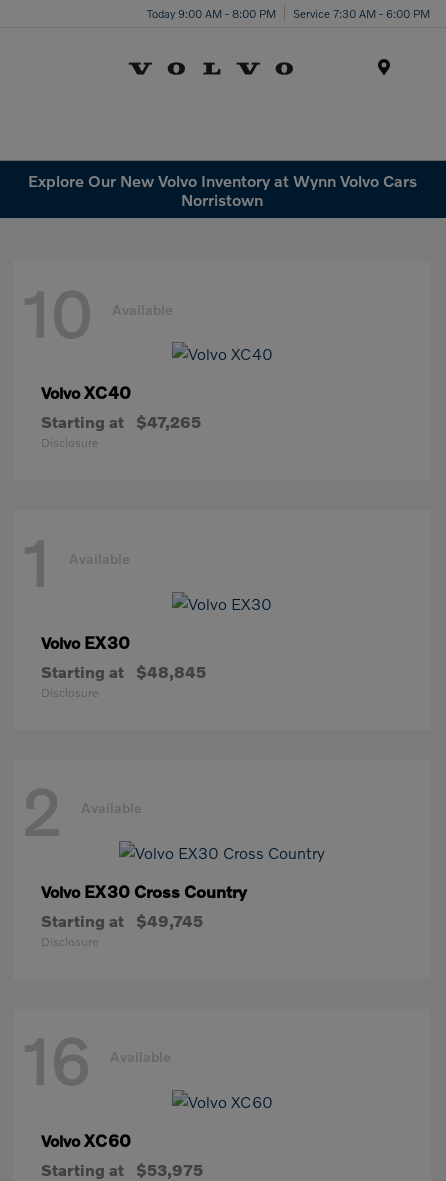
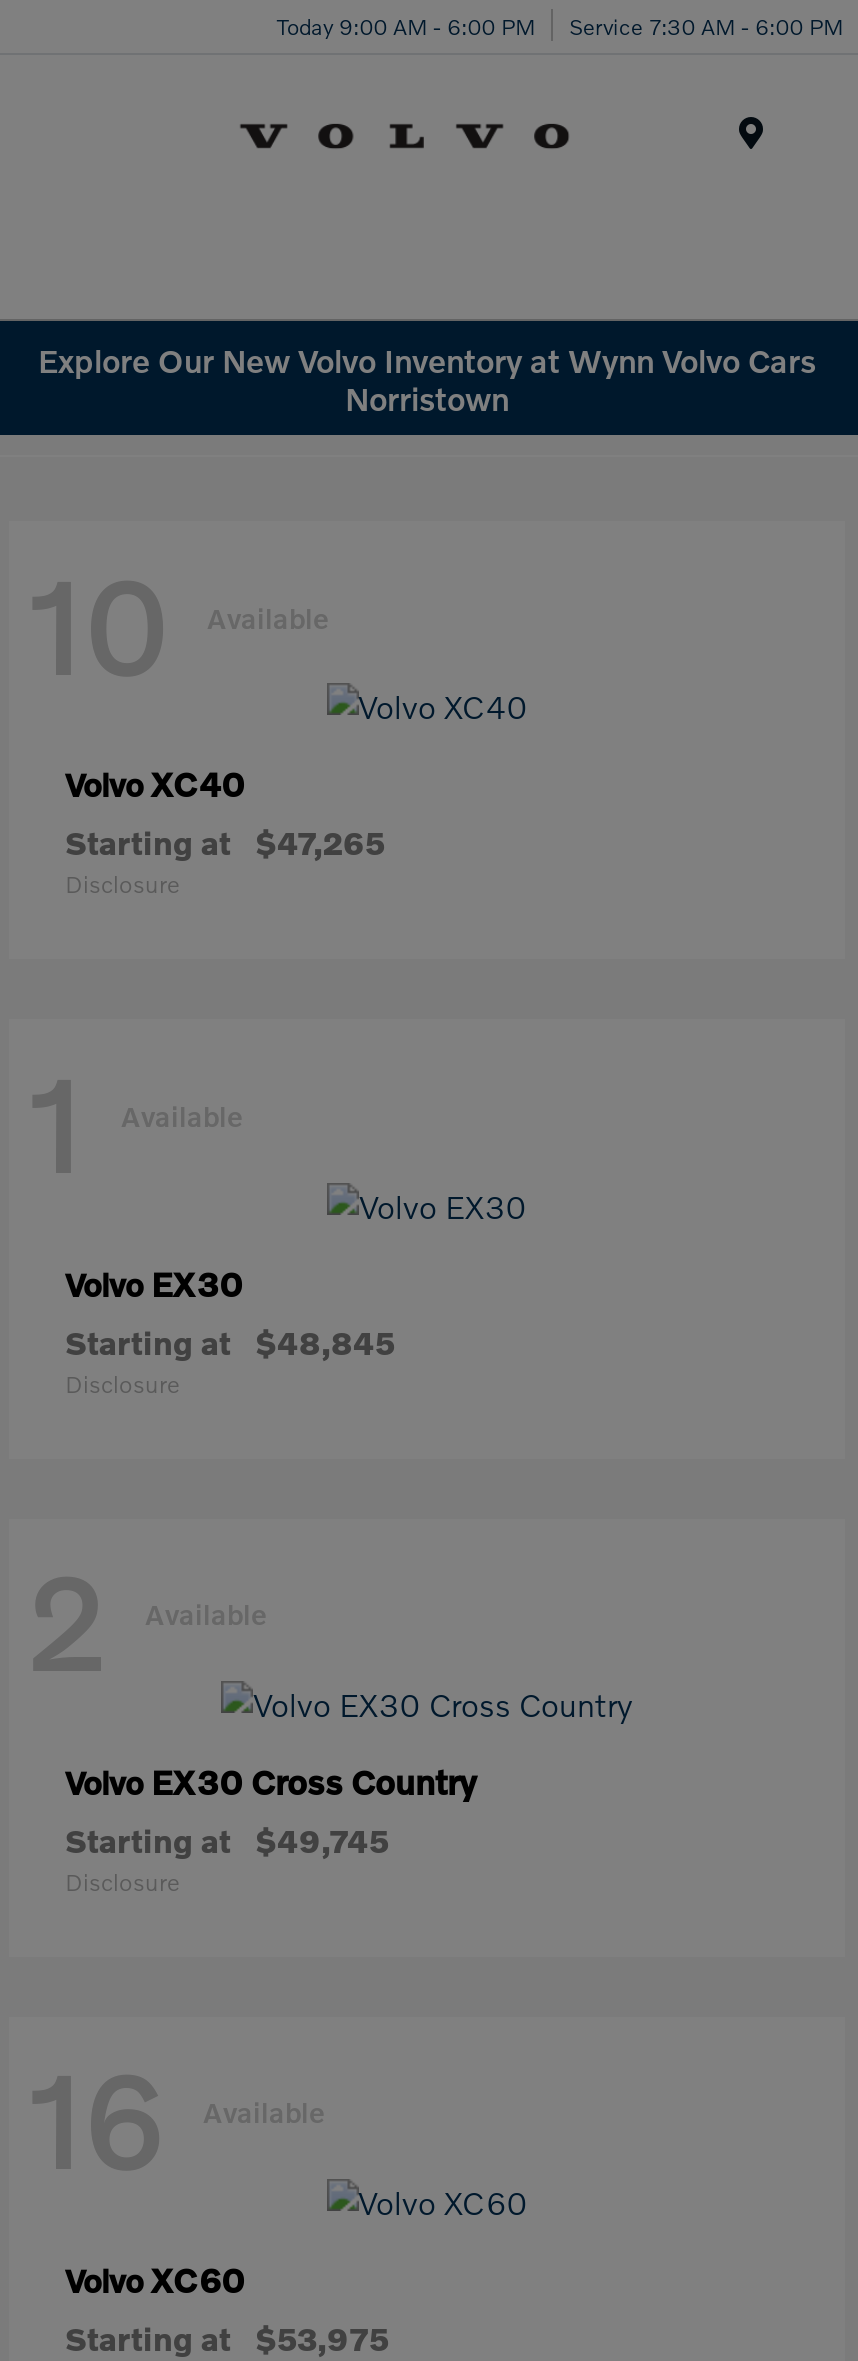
- Today 9:00 AM - 8:00 PM Service 7:30 AM - 6:00 PM
+ Today 9:00 AM - 6:00 PM Service 7:30 AM - 6:00 PM
